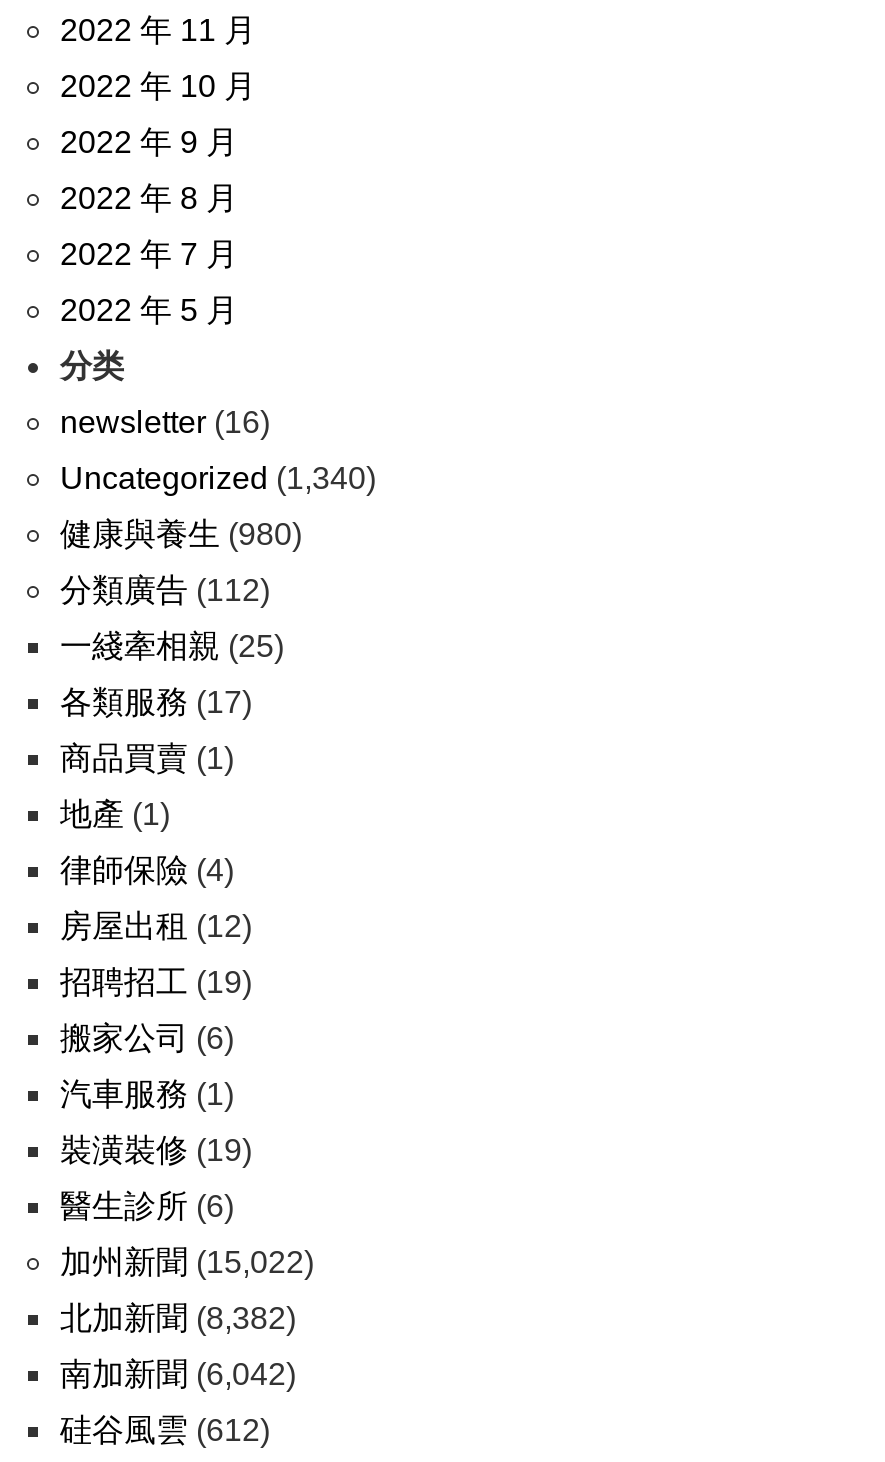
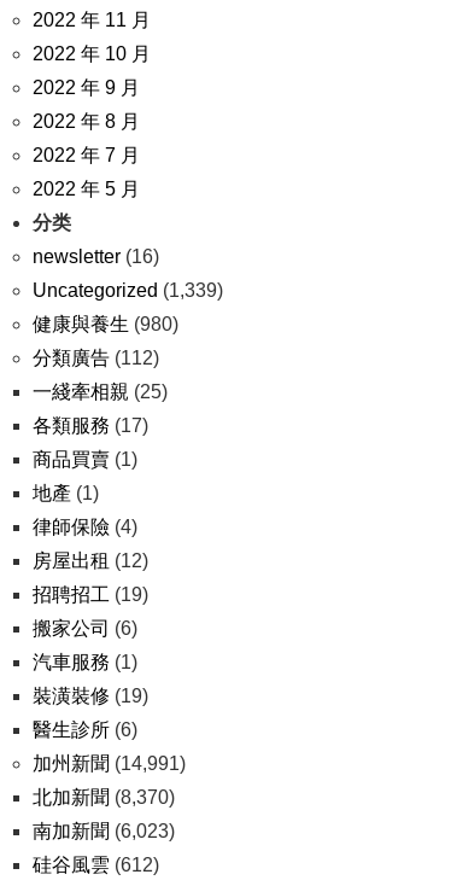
- Uncategorized (1,340)
+ Uncategorized (1,339)

- 加州新聞(15,022)
+ 加州新聞(14,991)

- 北加新聞(8,382)
+ 北加新聞(8,370)

- 南加新聞(6,042)
+ 南加新聞(6,023)
